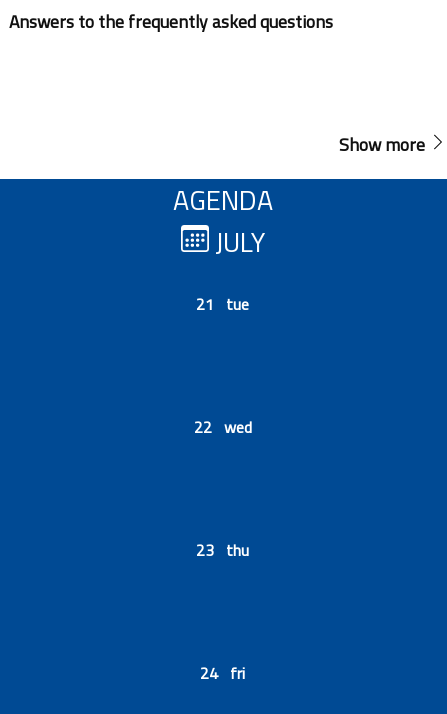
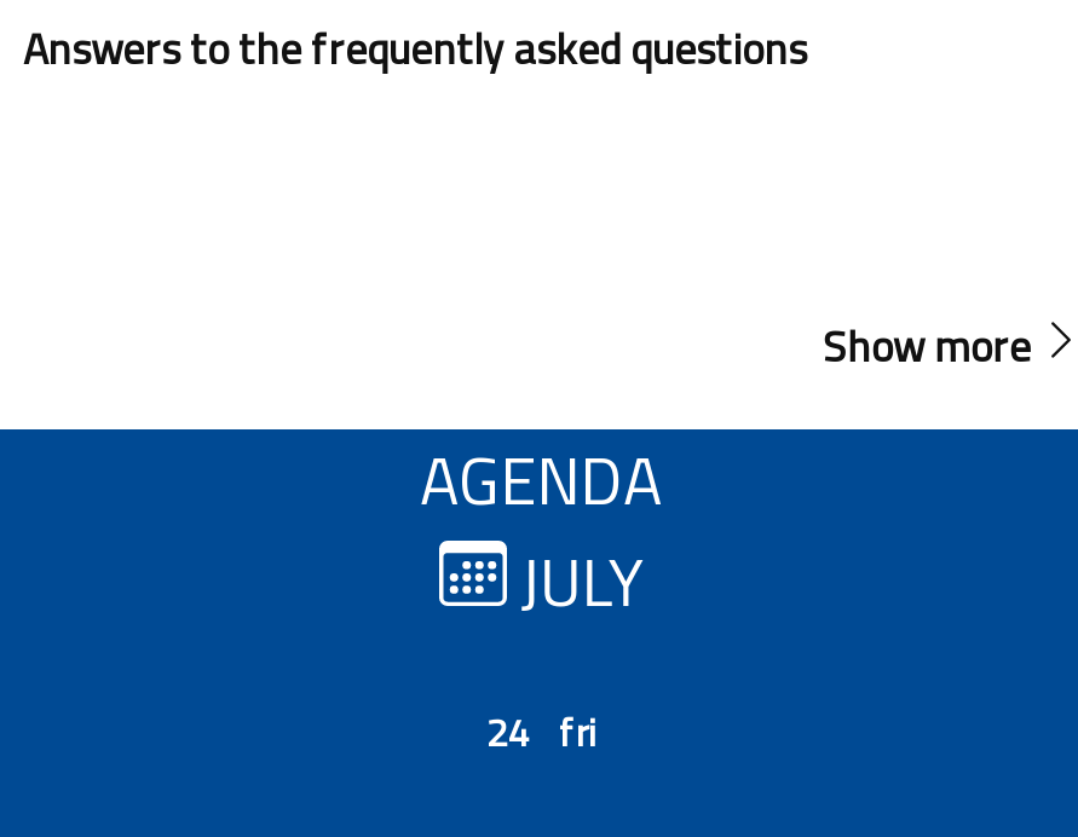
- 21 tue

- 22 wed

- 23 thu
